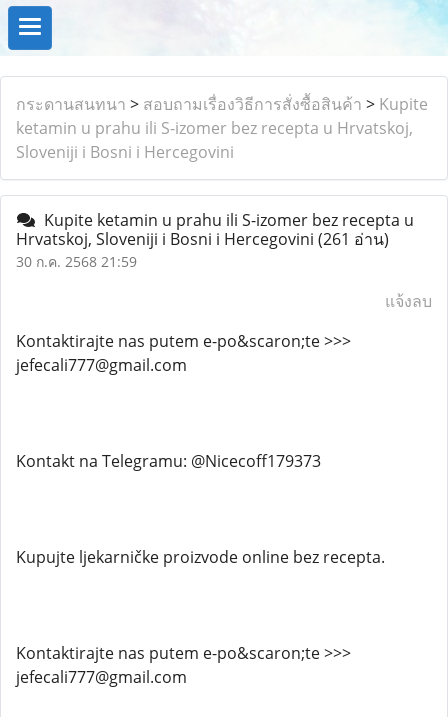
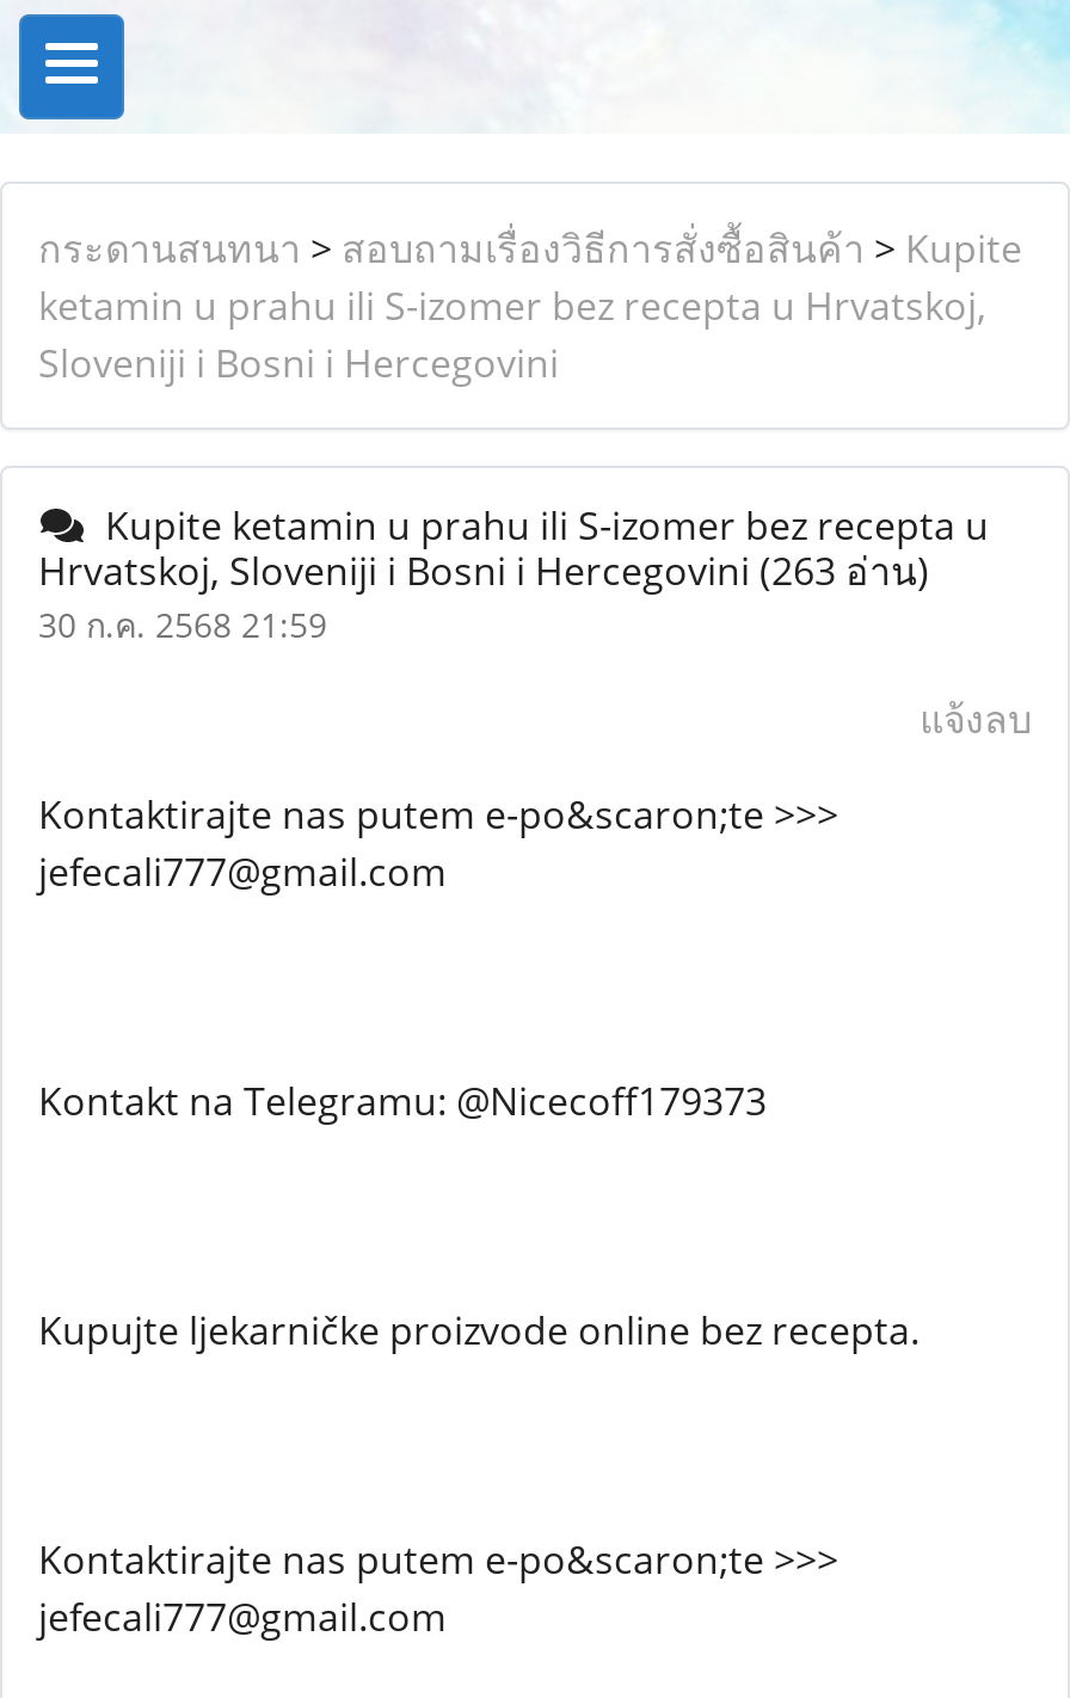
- Hrvatskoj, Sloveniji i Bosni i Hercegovini (261 อ่าน)
+ Hrvatskoj, Sloveniji i Bosni i Hercegovini (263 อ่าน)
